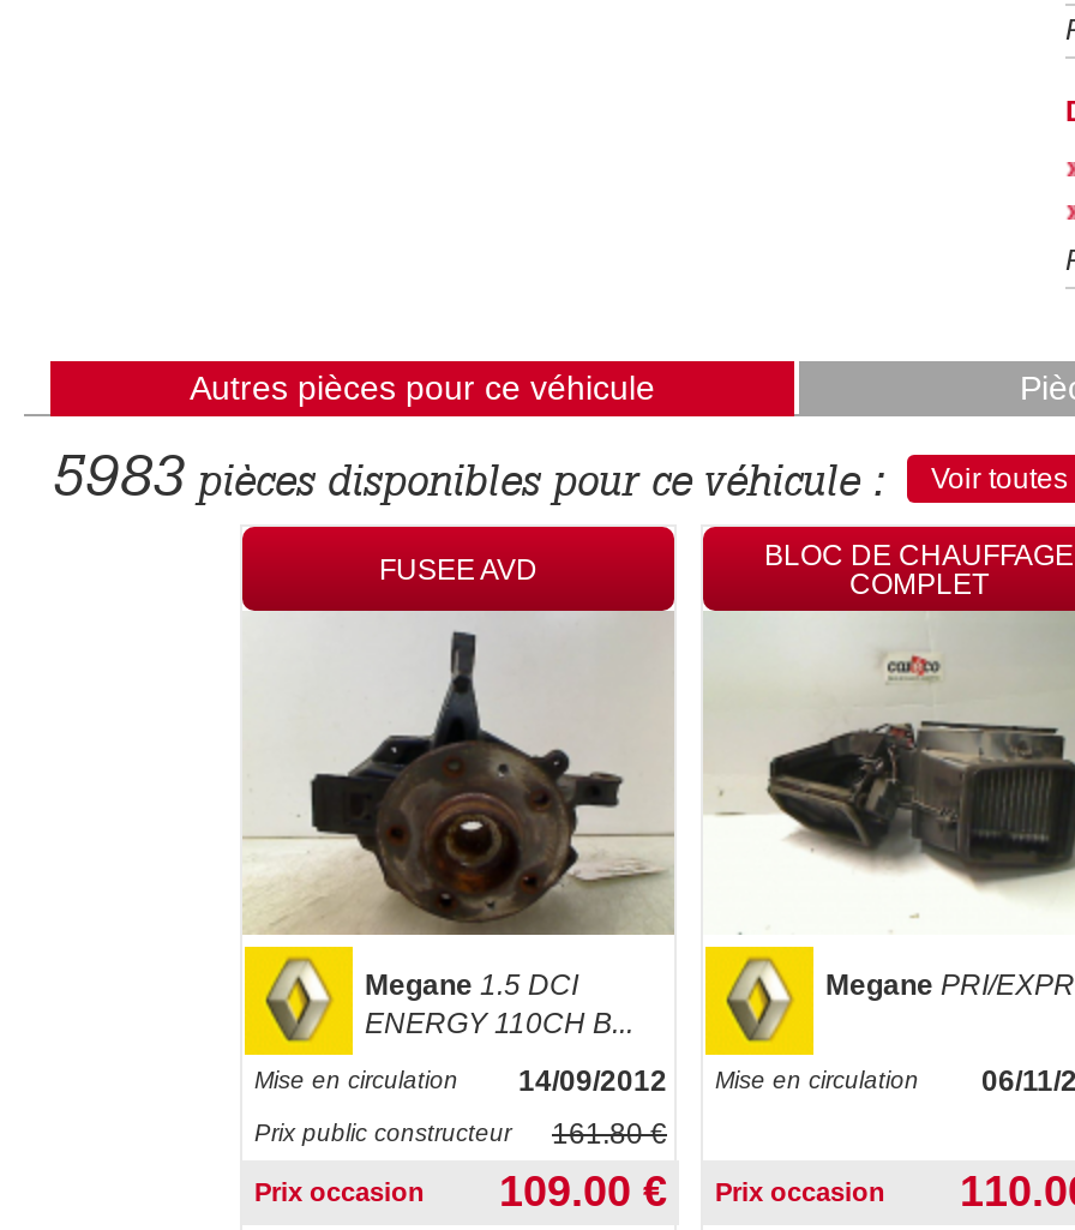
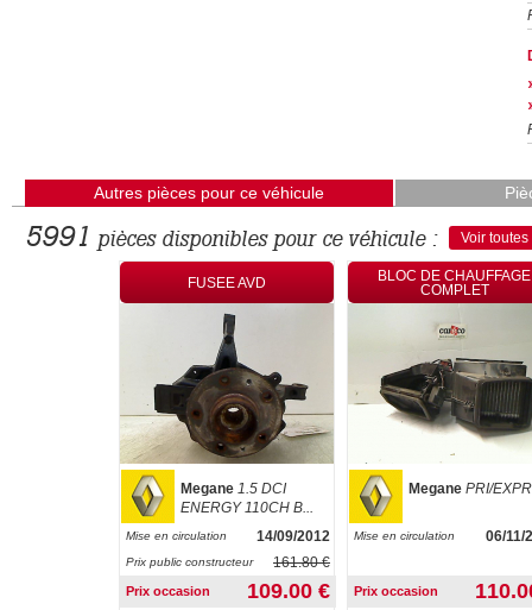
- 5983 pièces disponibles pour ce véhicule :
+ 5991 pièces disponibles pour ce véhicule :
